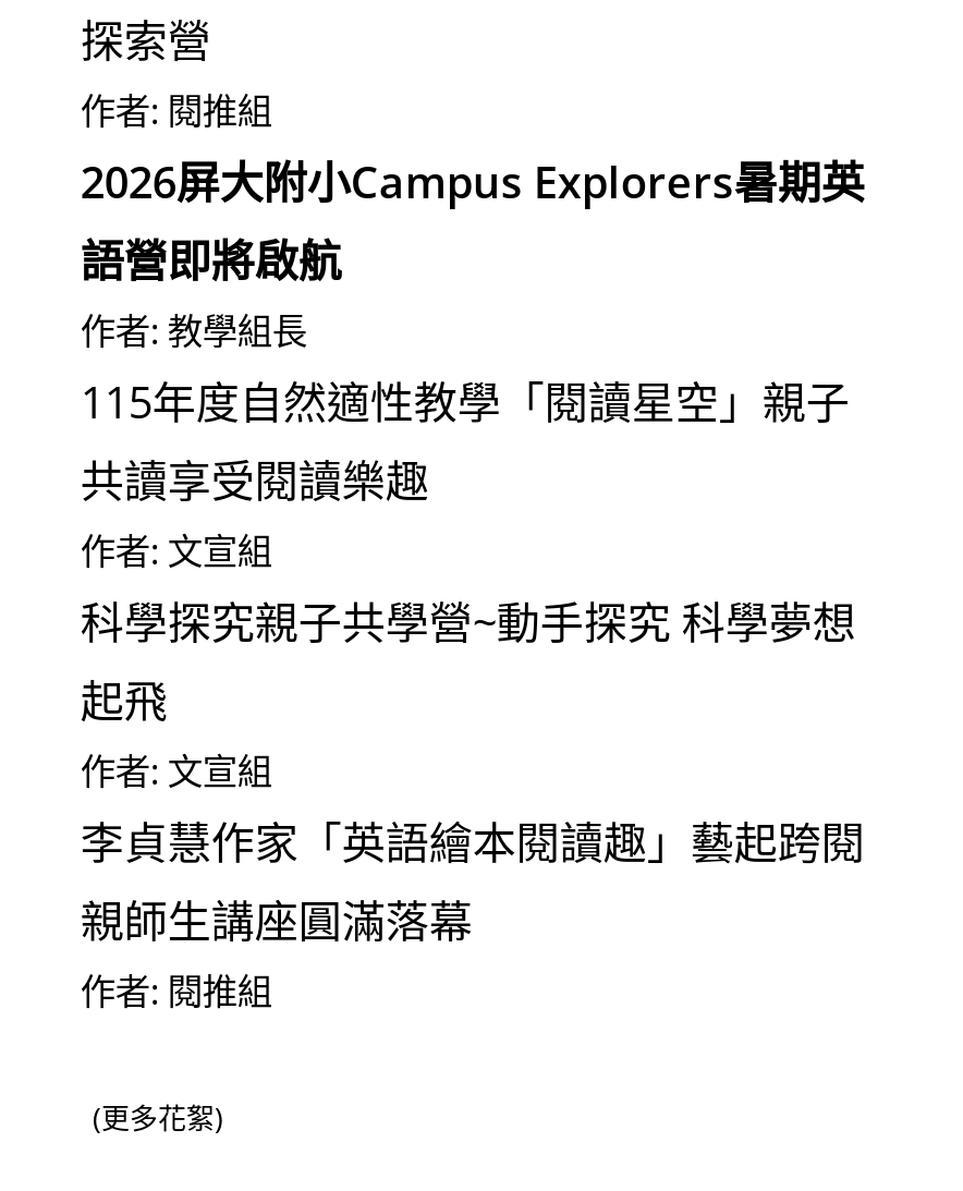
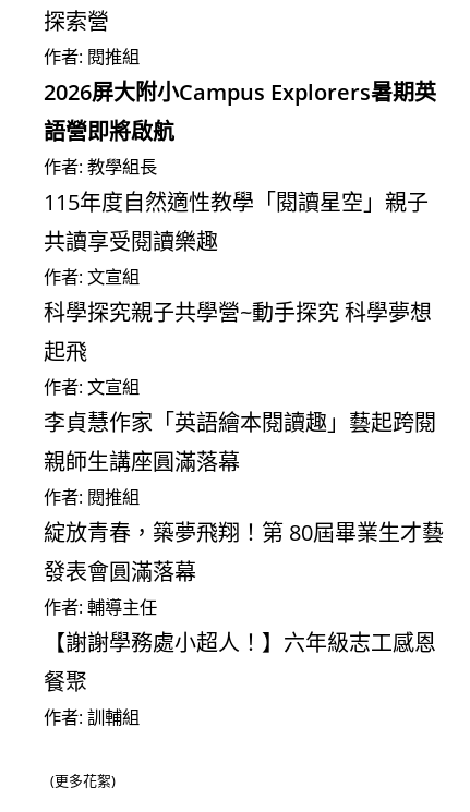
+ 綻放青春，築夢飛翔！第 80屆畢業生才藝
+ 發表會圓滿落幕
+ 作者: 輔導主任
+ 【謝謝學務處小超人！】六年級志工感恩
+ 餐聚
+ 作者: 訓輔組
